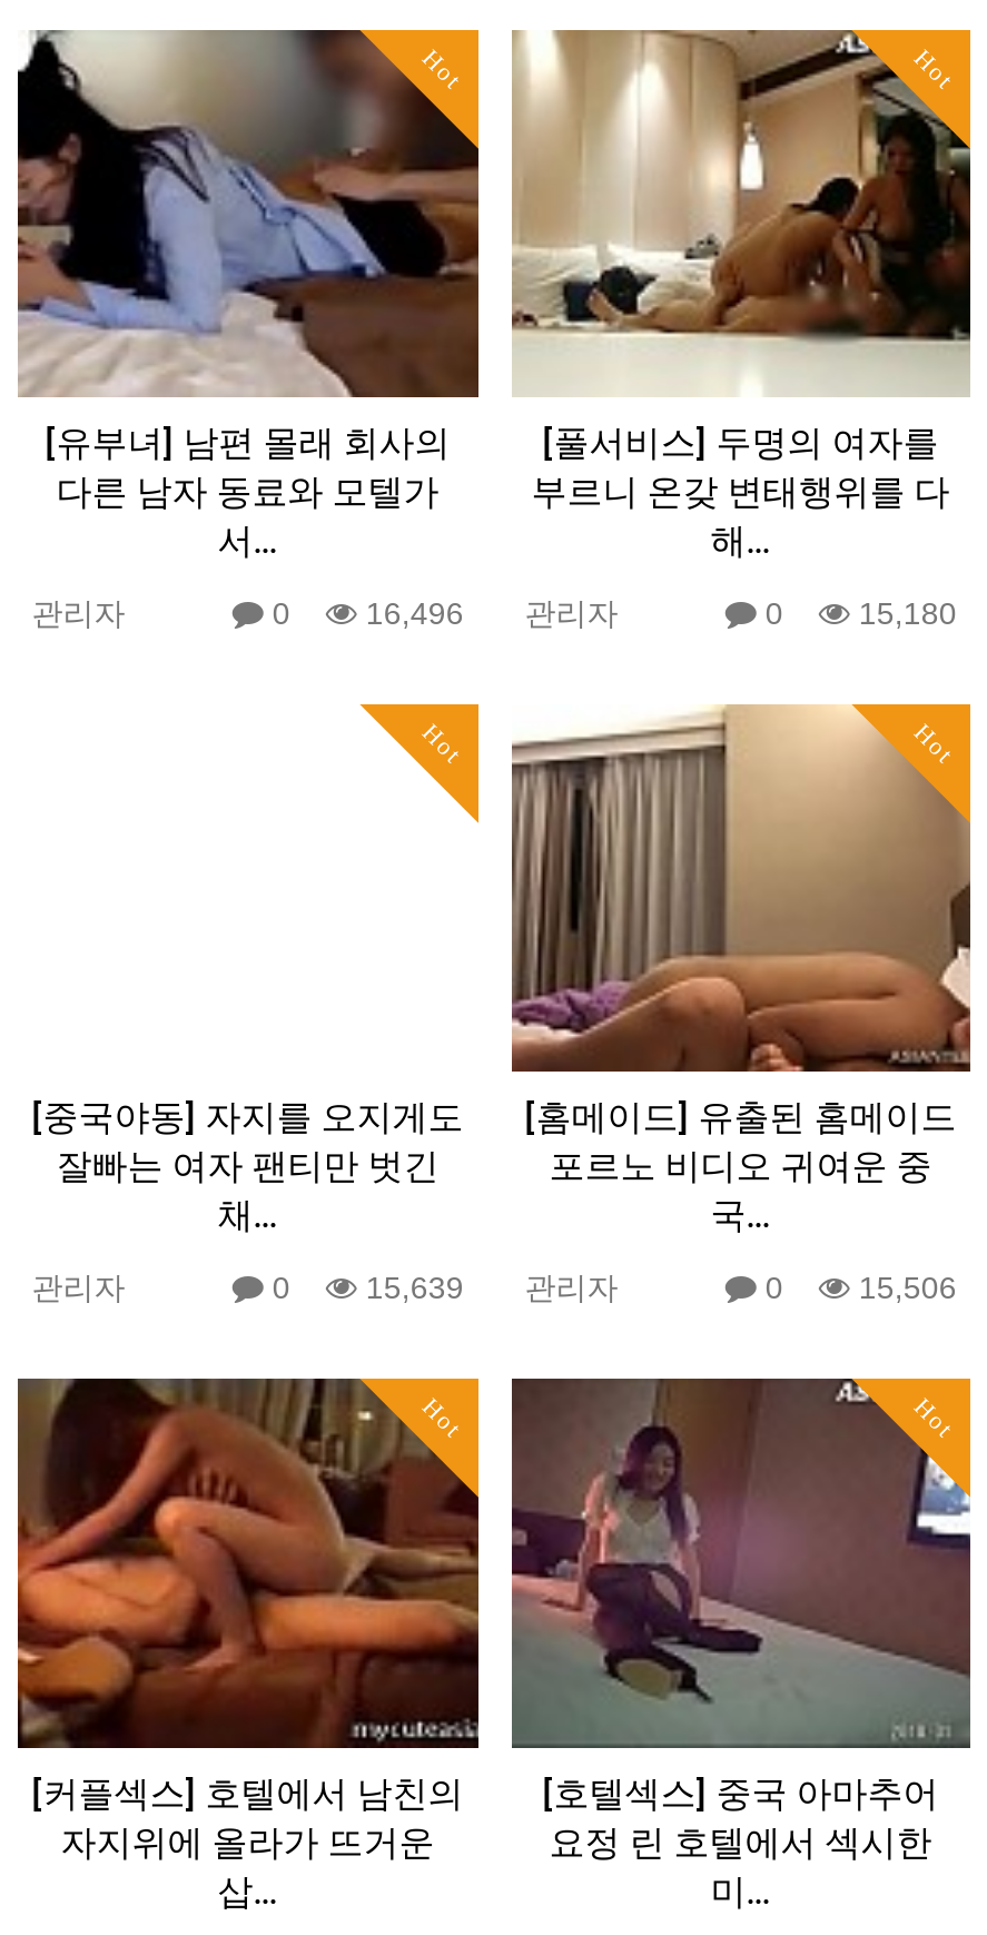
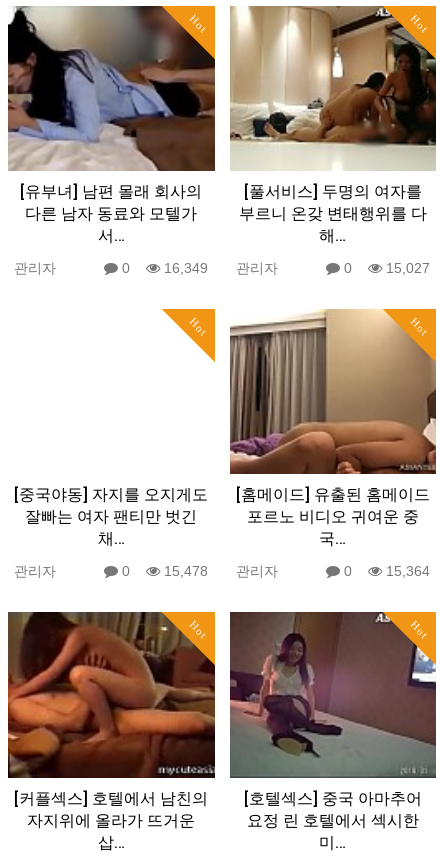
- 0 16,496 관리자
+ 0 16,349 관리자

- 0 15,180
+ 0 15,027

- 0 15,639 관리자
+ 0 15,478 관리자

- 0 15,506
+ 0 15,364
